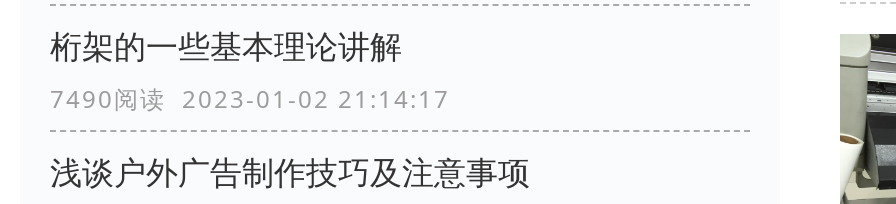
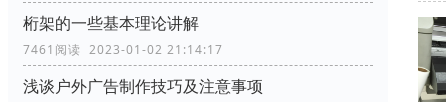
- 7490阅读 2023-01-02 21:14:17
+ 7461阅读 2023-01-02 21:14:17
